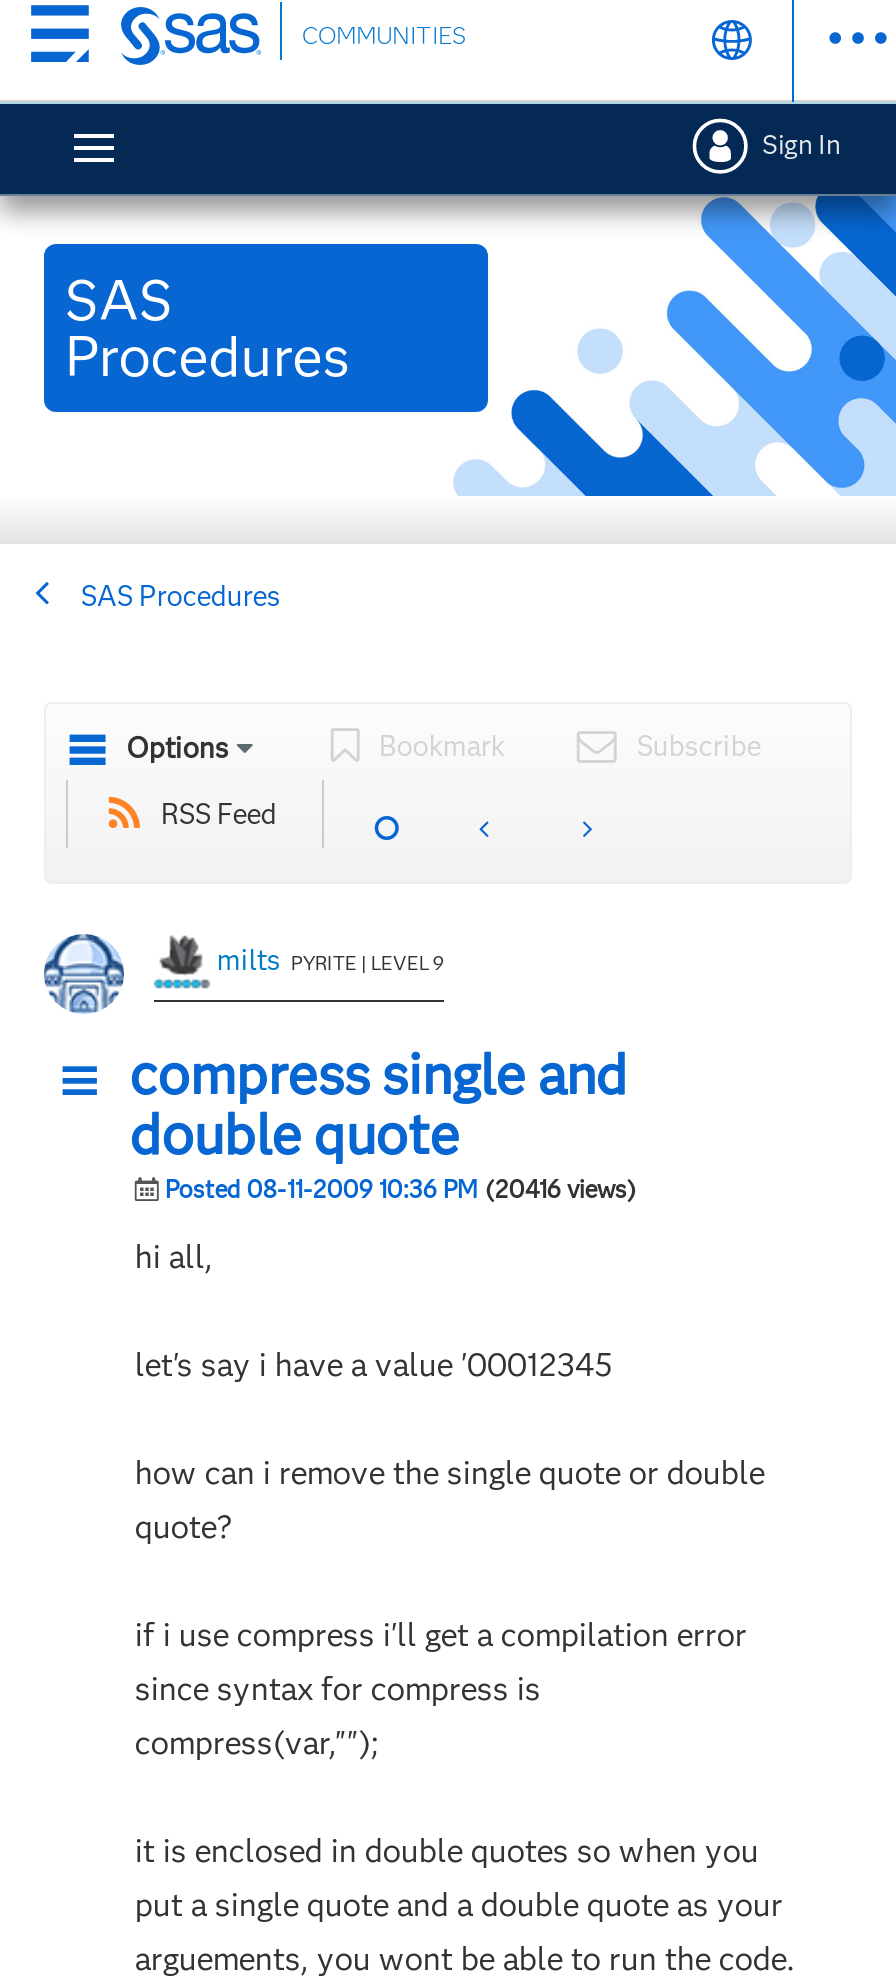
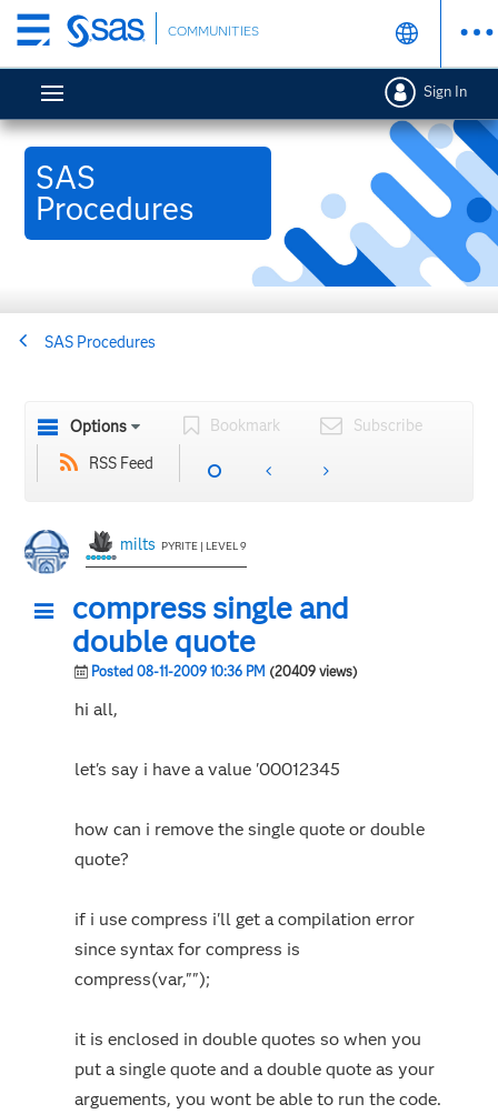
- Posted 08-11-2009 10:36 PM (20416 views)
+ Posted 08-11-2009 10:36 PM (20409 views)
